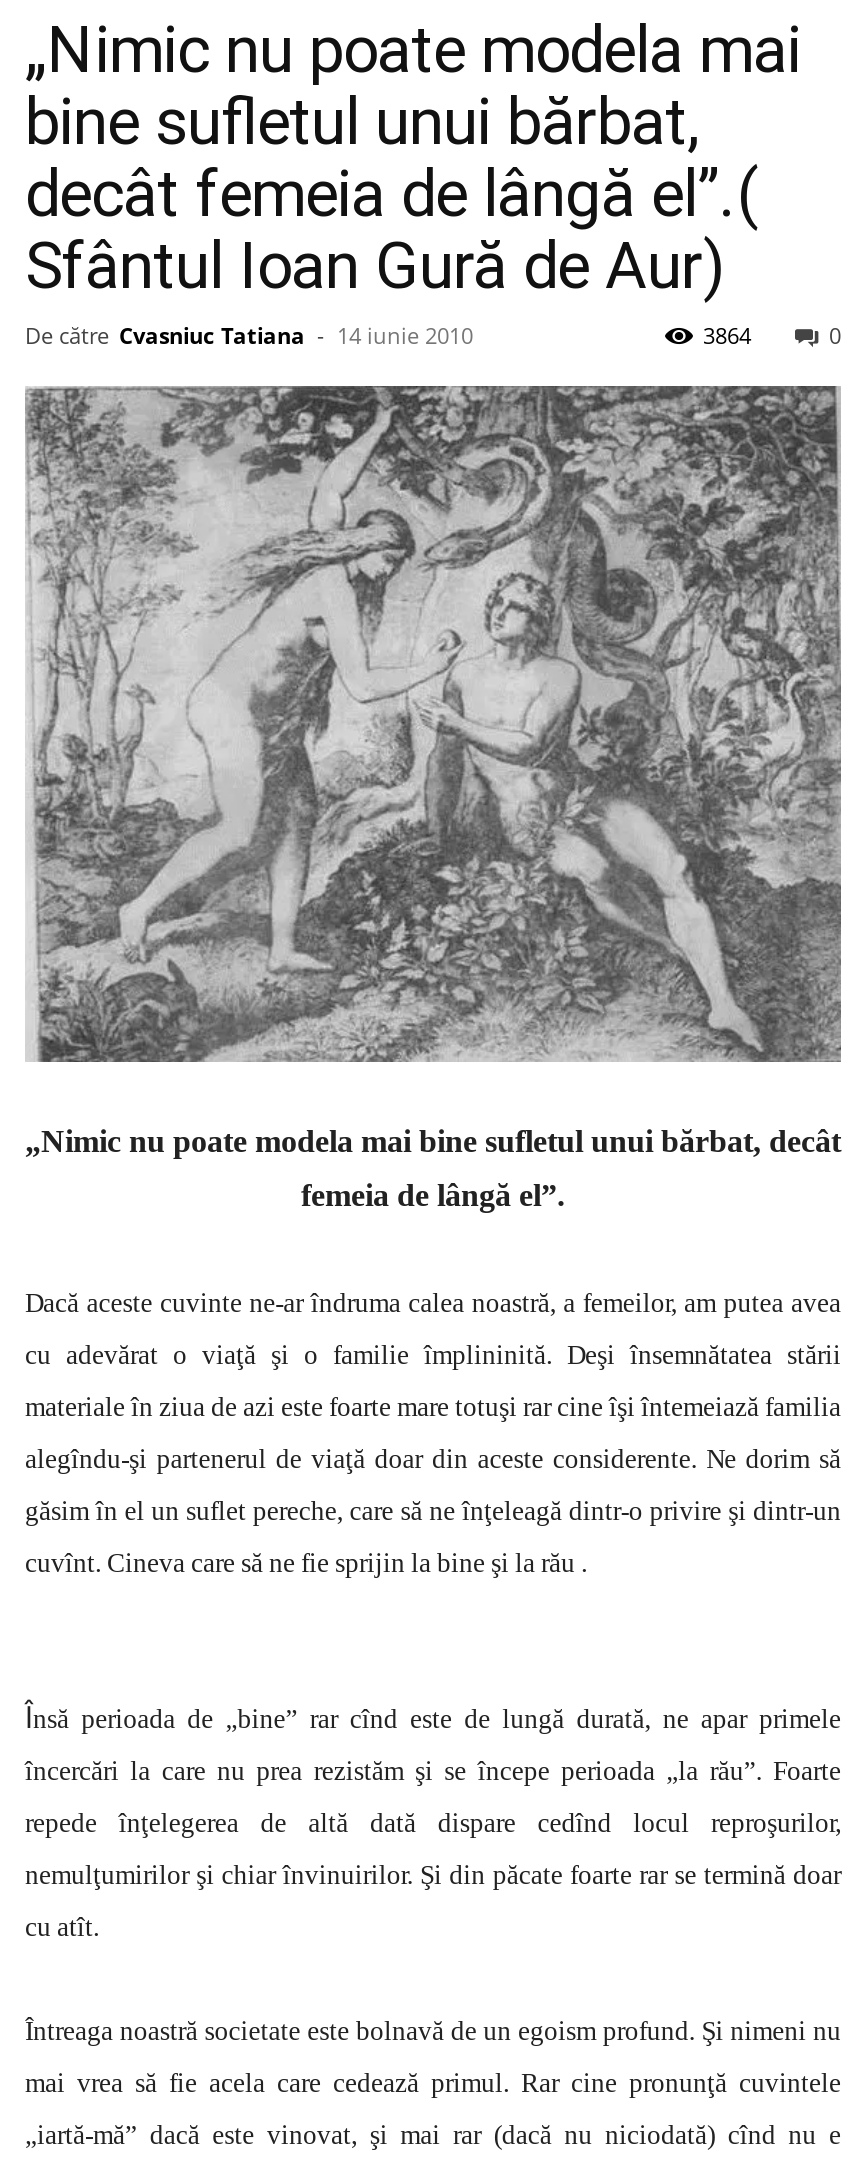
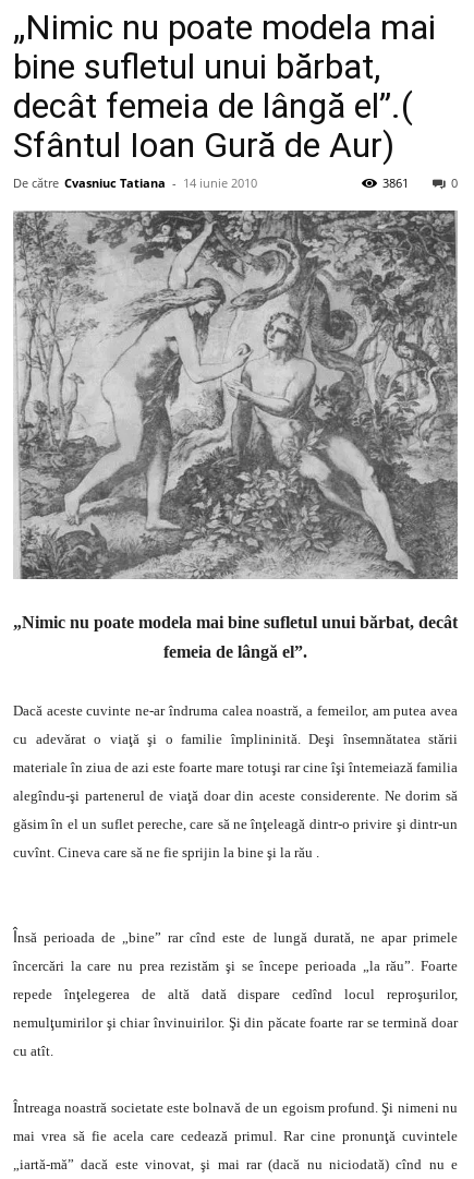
- 3864
+ 3861
